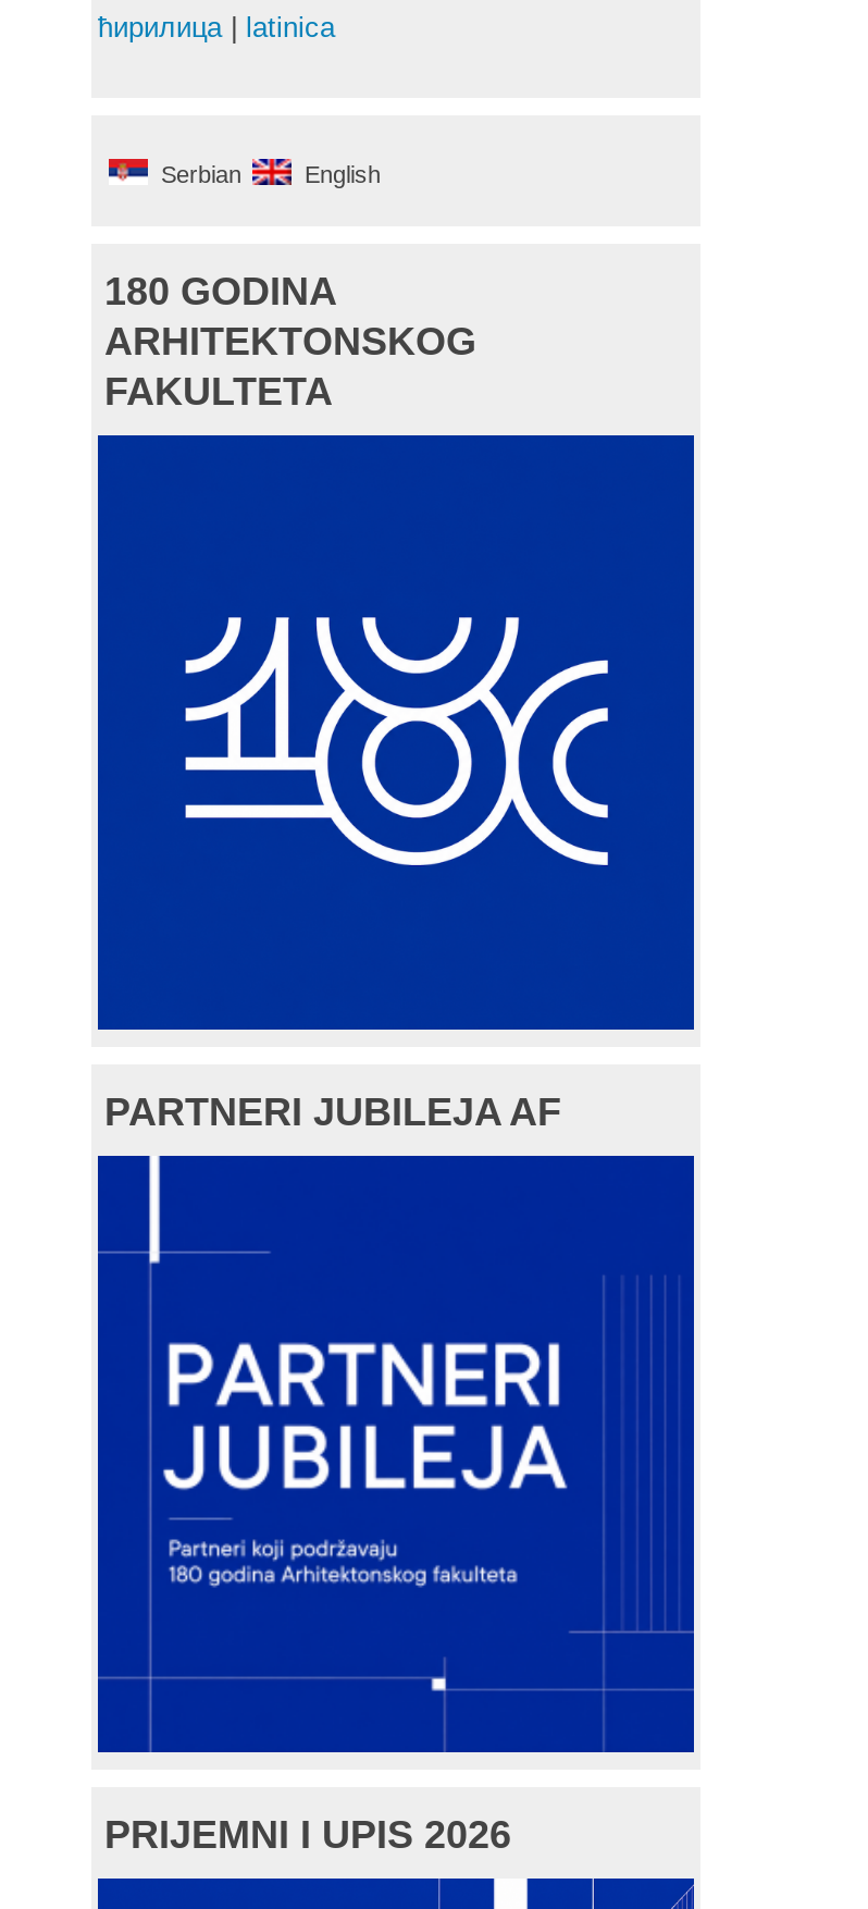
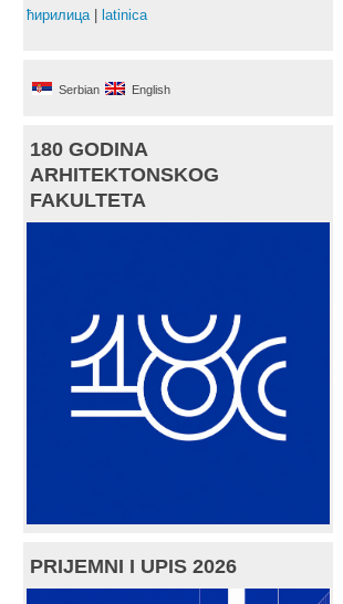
- PARTNERI JUBILEJA AF

- [image]
